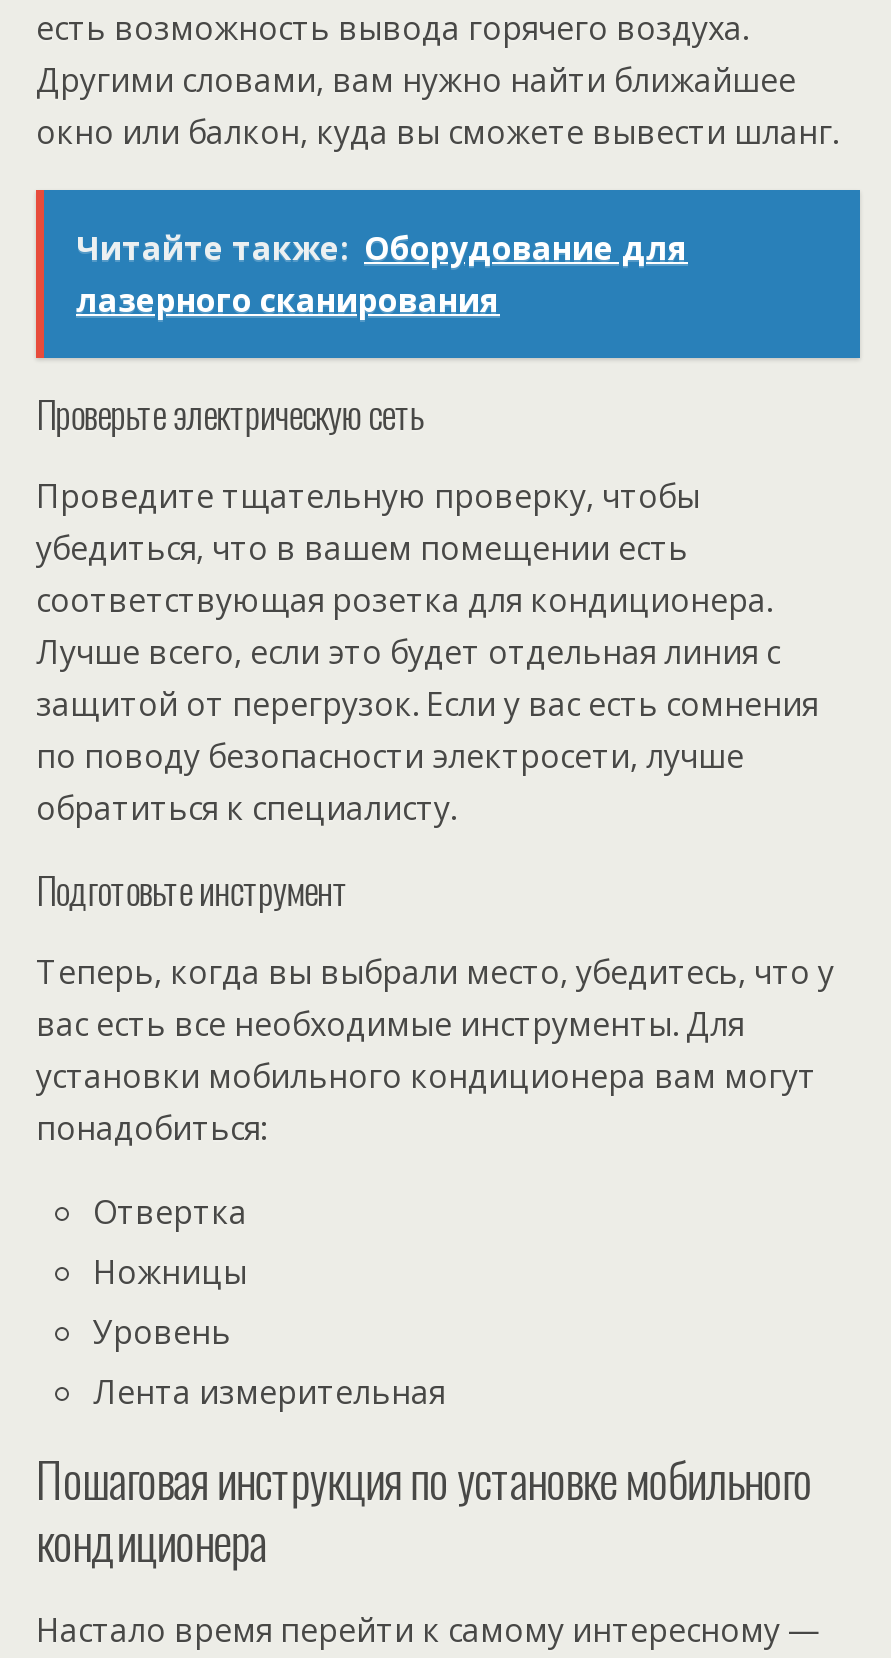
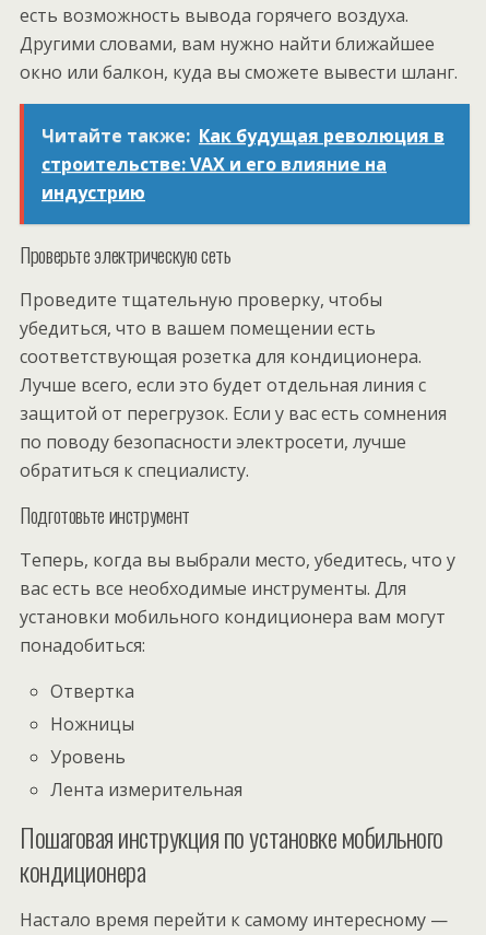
- Читайте также: Оборудование для
- лазерного сканирования
+ Читайте также: Как будущая революция в
+ строительстве: VAX и его влияние на
+ индустрию
